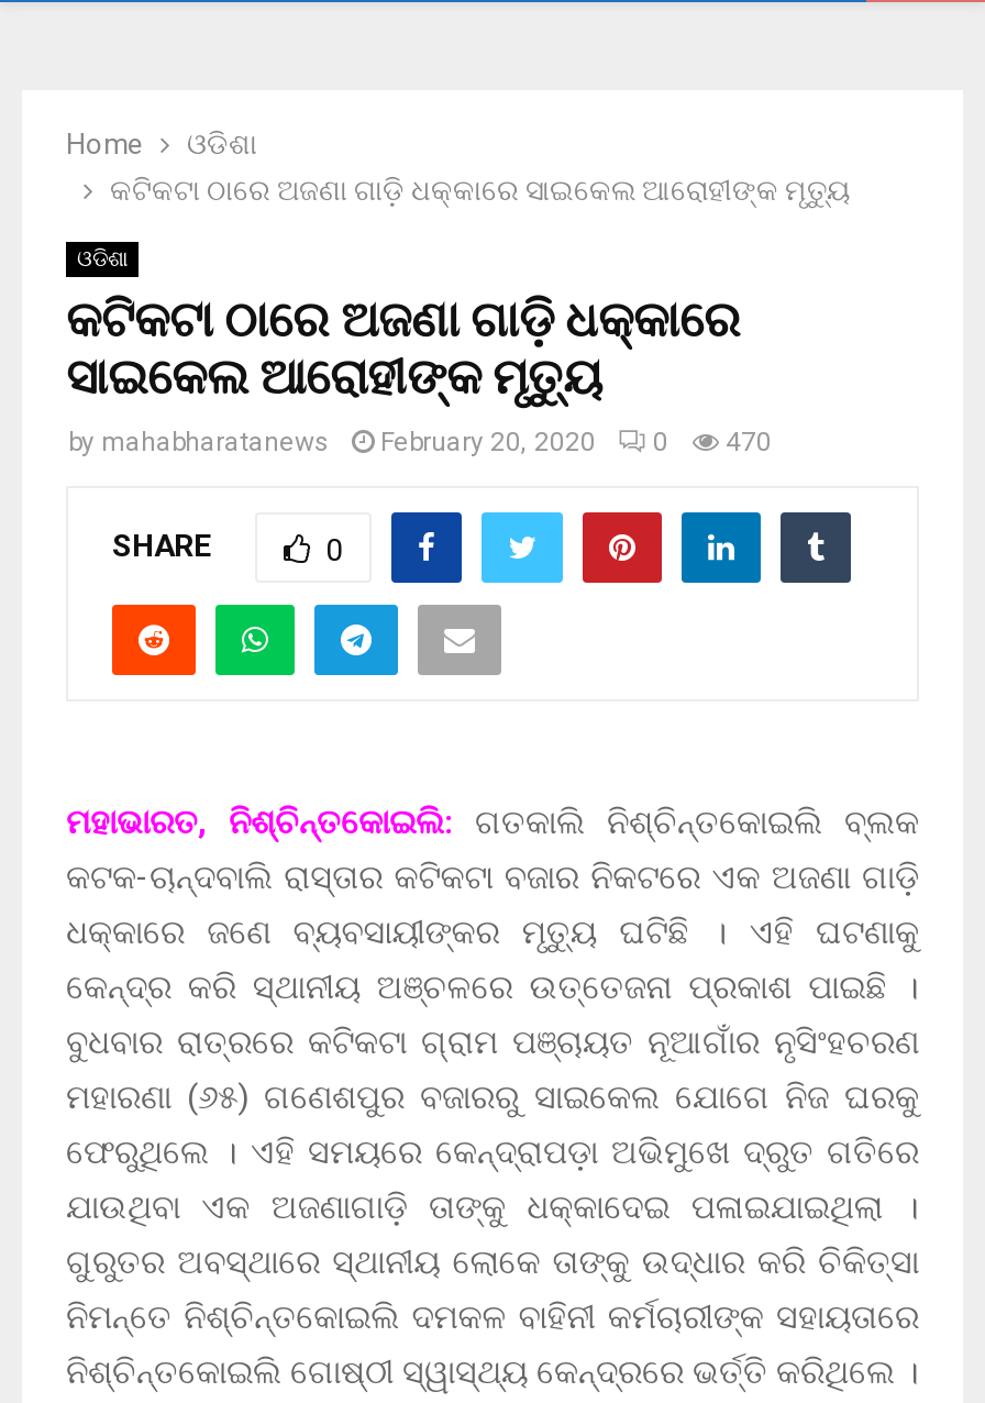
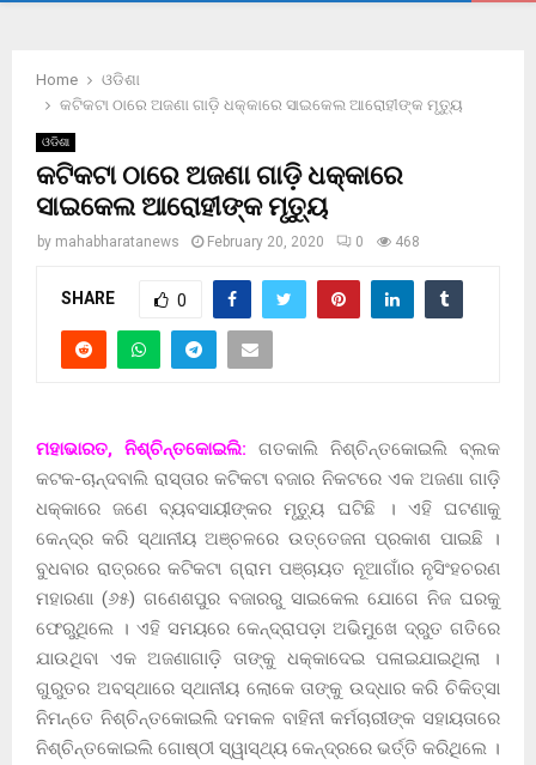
- by mahabharatanews February 20, 2020 0 470
+ by mahabharatanews February 20, 2020 0 468
